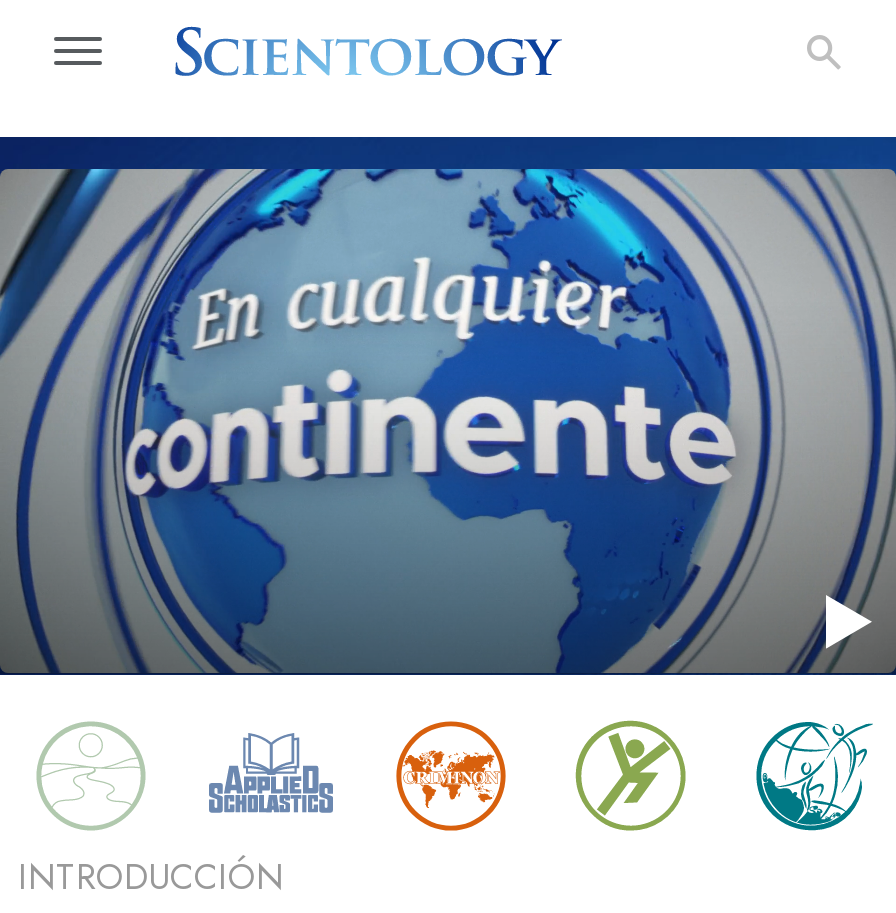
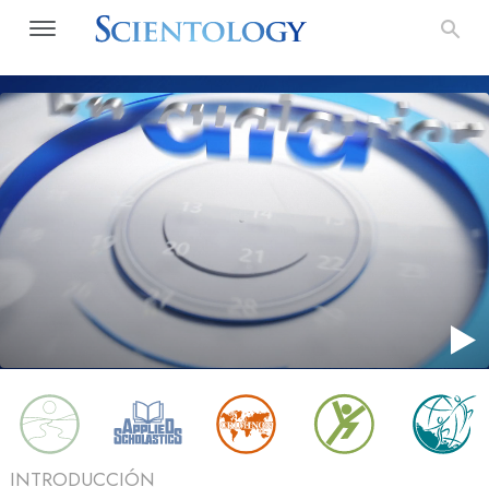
- [image]
+ [image]
